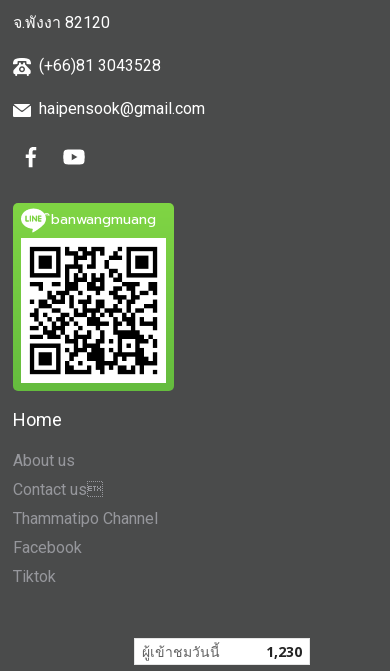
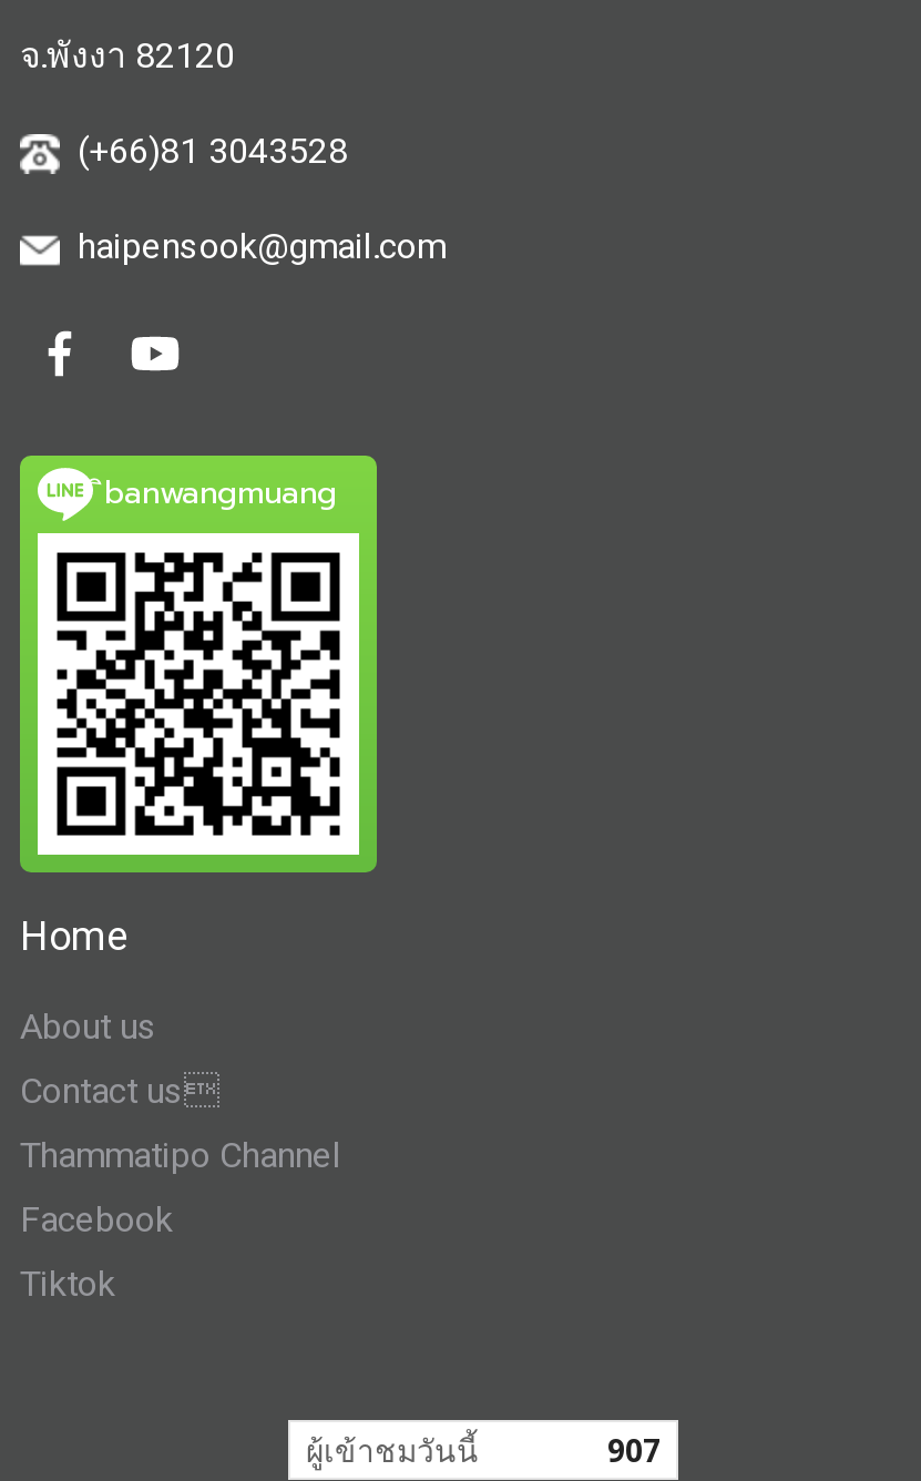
- 1,230
+ 907
